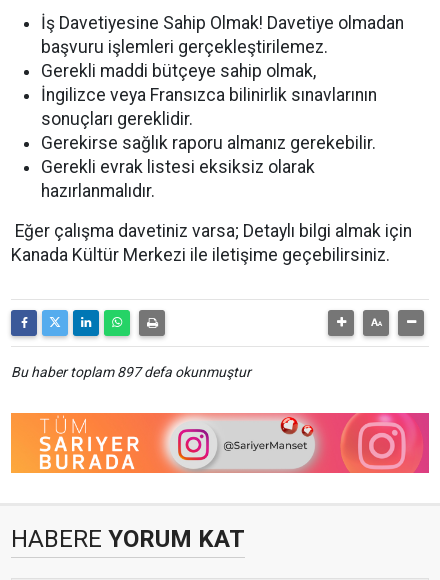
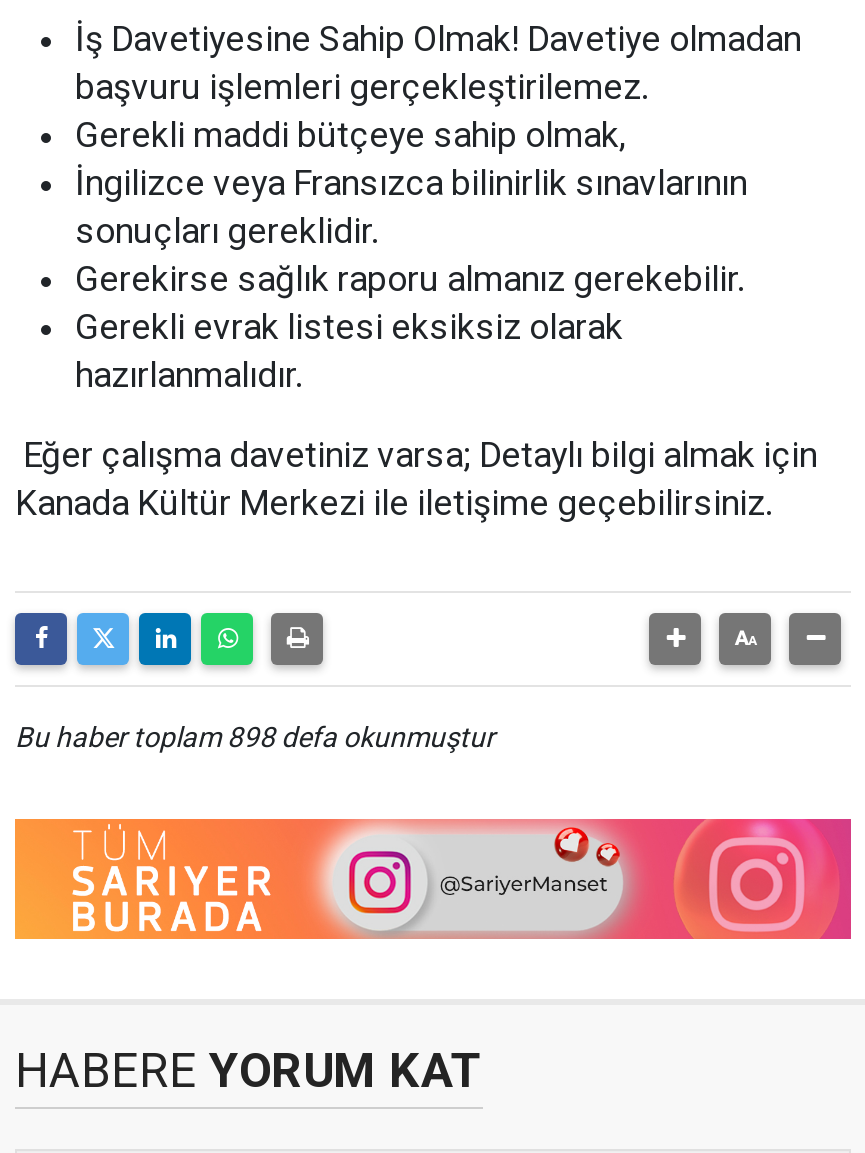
- Bu haber toplam 897 defa okunmuştur
+ Bu haber toplam 898 defa okunmuştur
